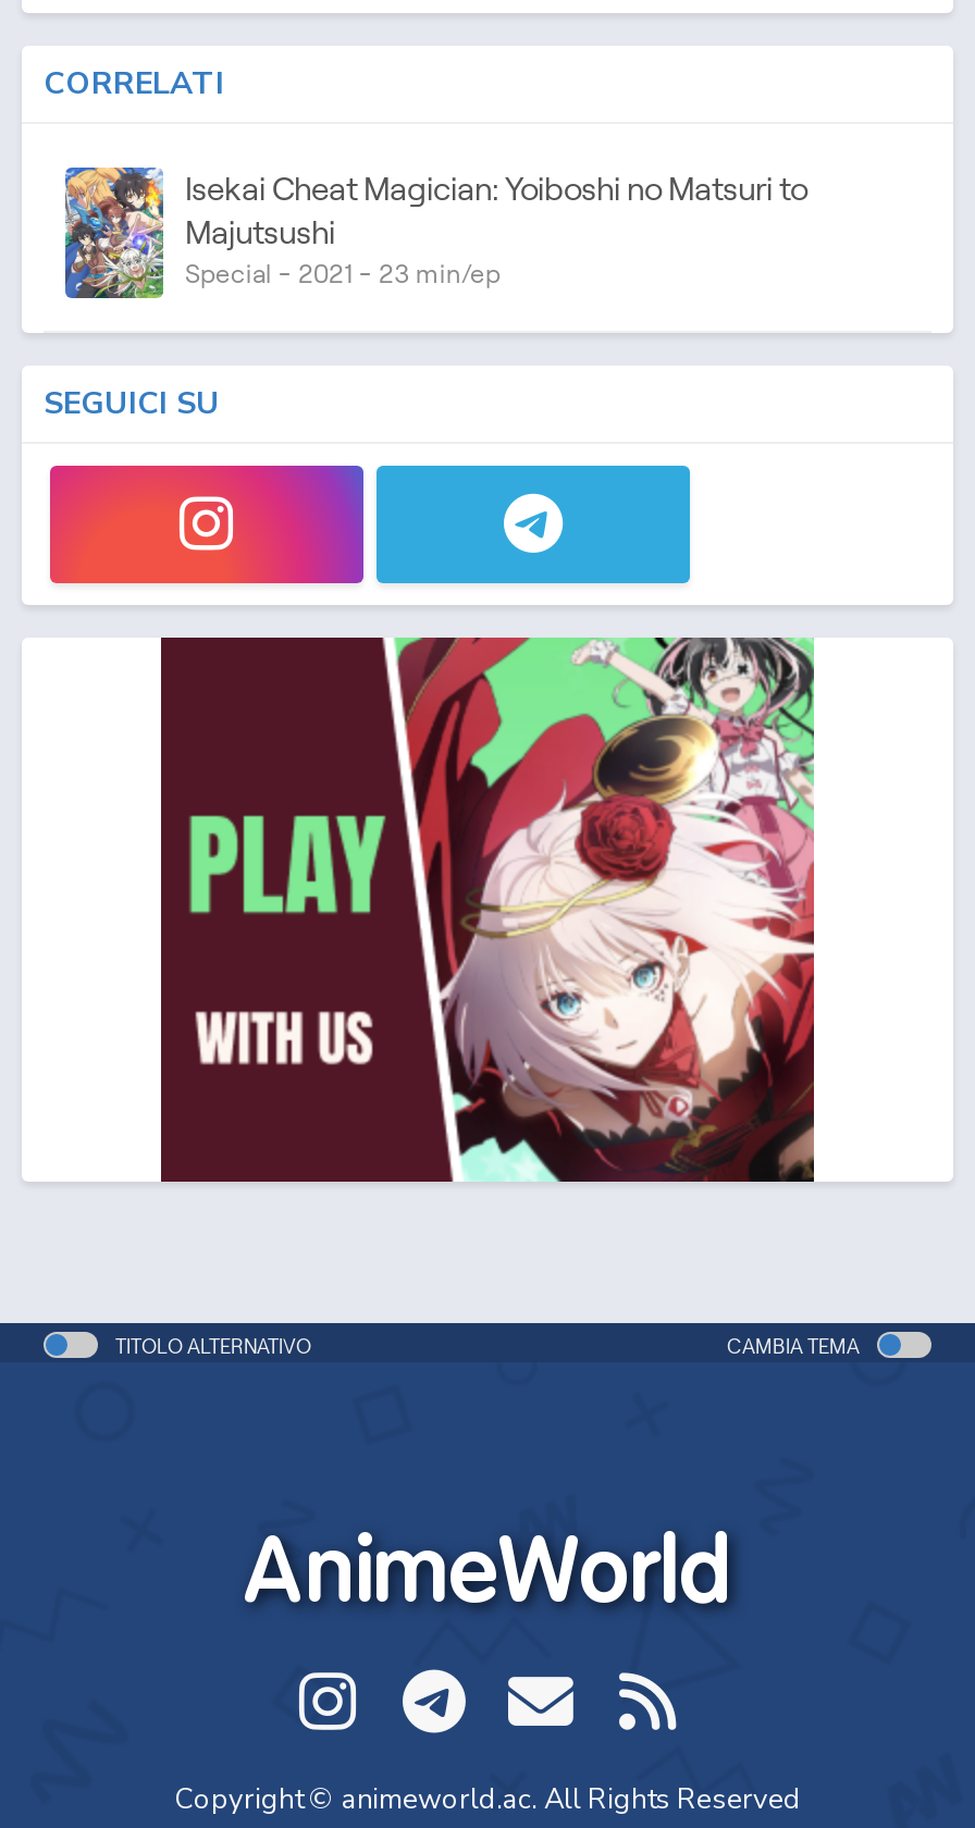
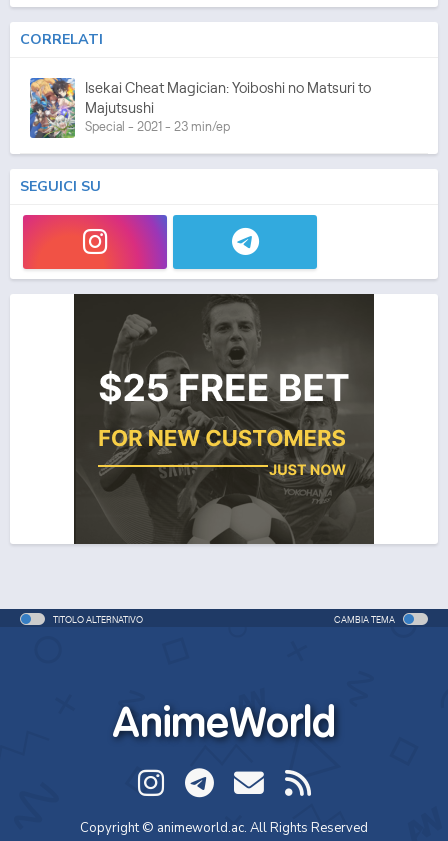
- [image]
+ [image]
